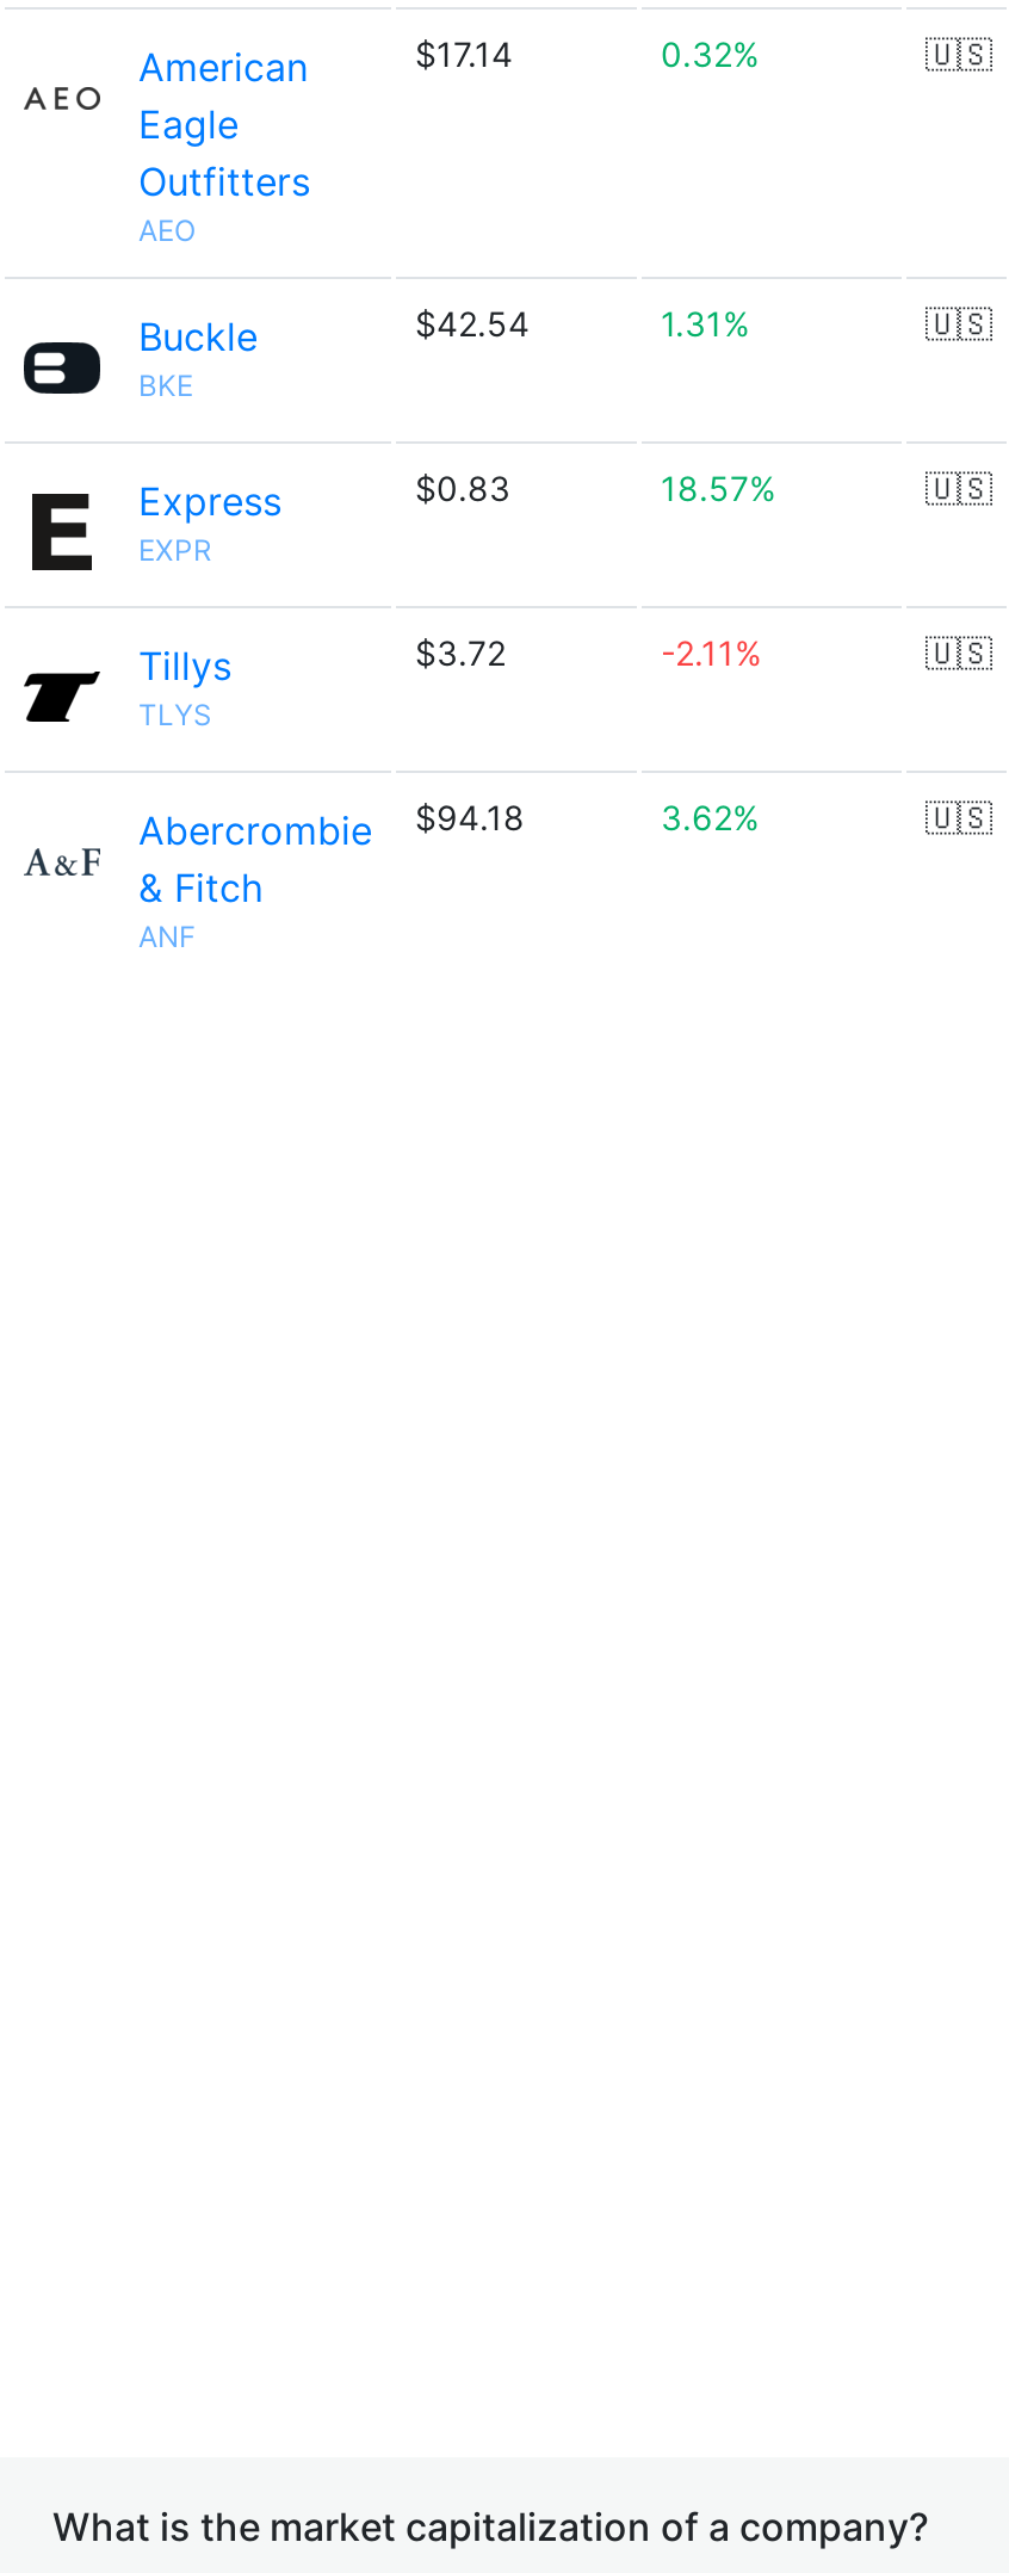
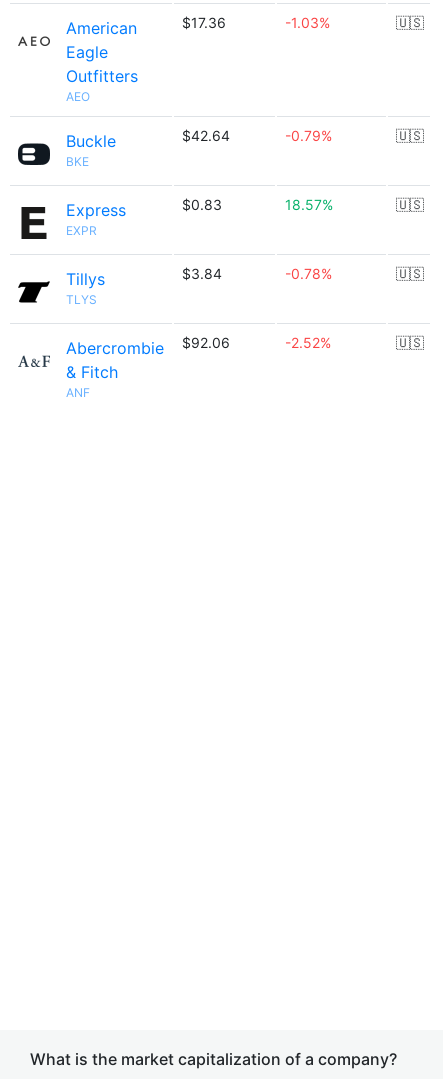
- $17.14
+ $17.36

- 0.32%
+ -1.03%

- $42.54
+ $42.64

- 1.31%
+ -0.79%

- $3.72
+ $3.84

- -2.11%
+ -0.78%

- Abercrombie $94.18
+ Abercrombie $92.06

- 3.62%
+ -2.52%
